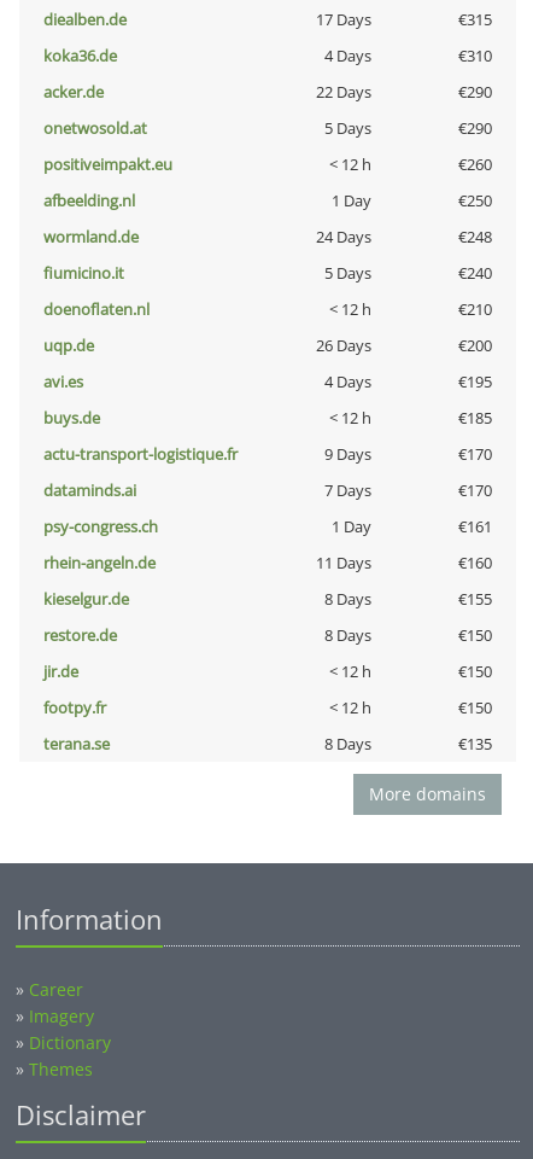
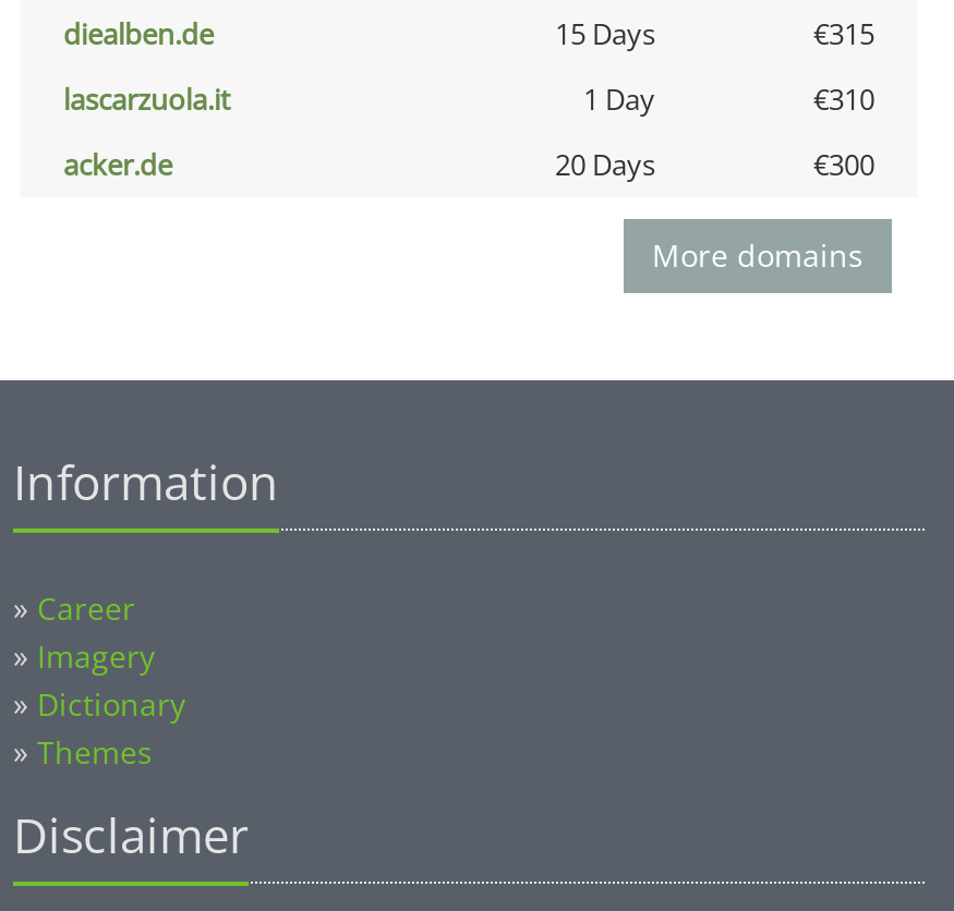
- 17 Days
+ 15 Days

- koka36.de
- 4 Days
+ lascarzuola.it
+ 1 Day

- 22 Days
- €290
- onetwosold.at
- 5 Days
- €290
- positiveimpakt.eu
- < 12 h
- €260
- afbeelding.nl
- 1 Day
- €250
- wormland.de
- 24 Days
- €248
- fiumicino.it
- 5 Days
- €240
- doenoflaten.nl
- < 12 h
- €210
- uqp.de
- 26 Days
- €200
- avi.es
- 4 Days
- €195
- buys.de
- < 12 h
- €185
- actu-transport-logistique.fr
- 9 Days
- €170
- dataminds.ai
- 7 Days
- €170
- psy-congress.ch
- 1 Day
- €161
- rhein-angeln.de
- 11 Days
- €160
- kieselgur.de
- 8 Days
- €155
- restore.de
- 8 Days
- €150
- jir.de
- < 12 h
- €150
- footpy.fr
- < 12 h
- €150
- terana.se
- 8 Days
- €135
+ 20 Days
+ €300
